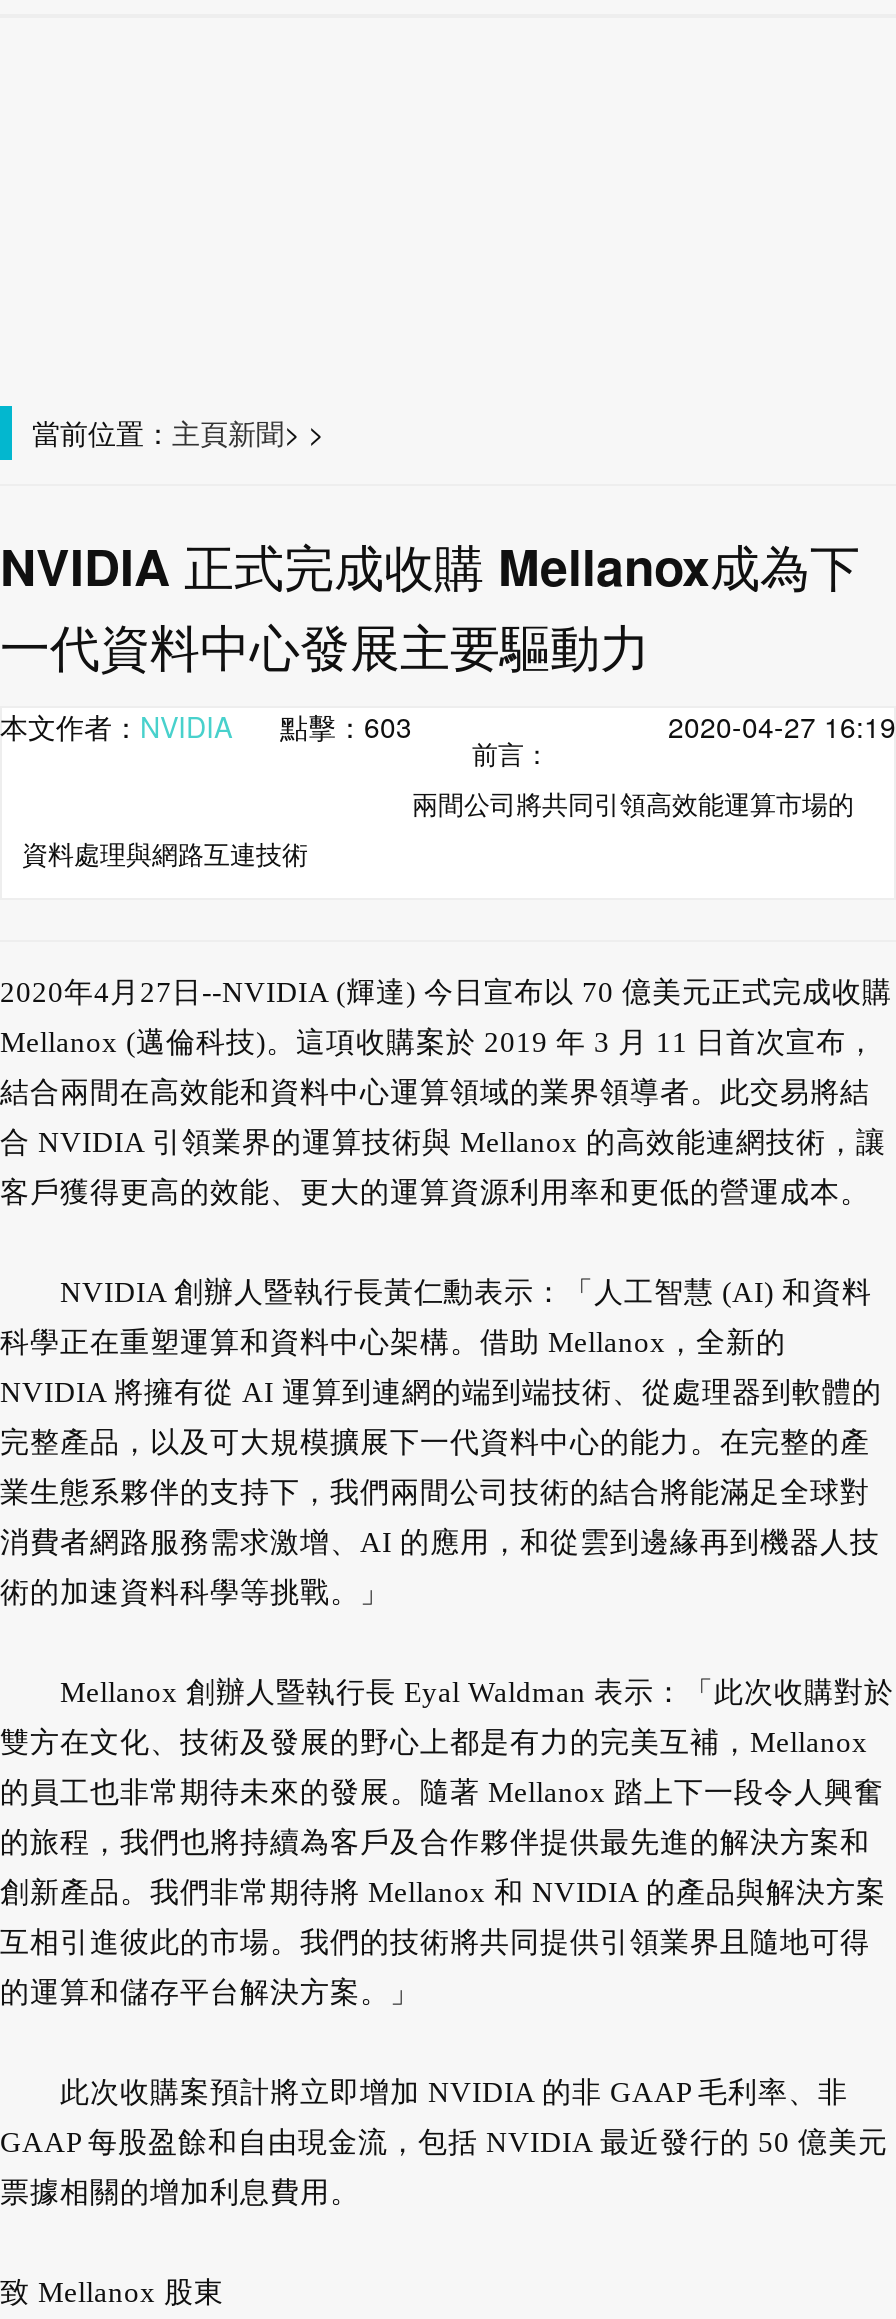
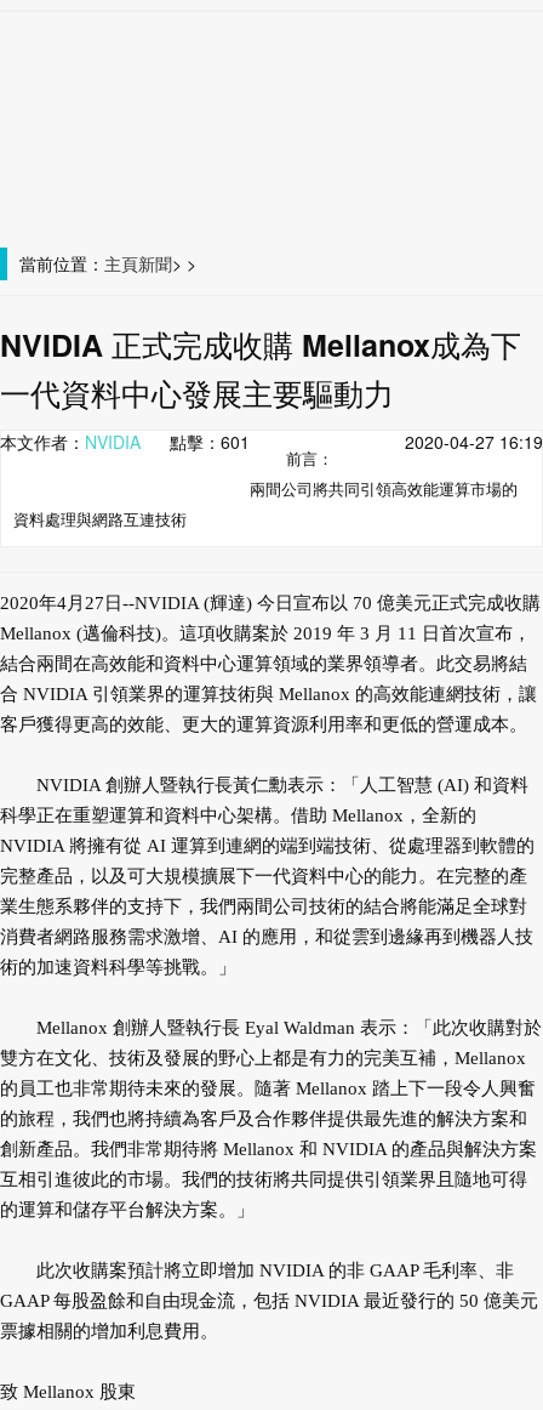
- 本文作者：NVIDIA點擊：603
+ 本文作者：NVIDIA點擊：601
